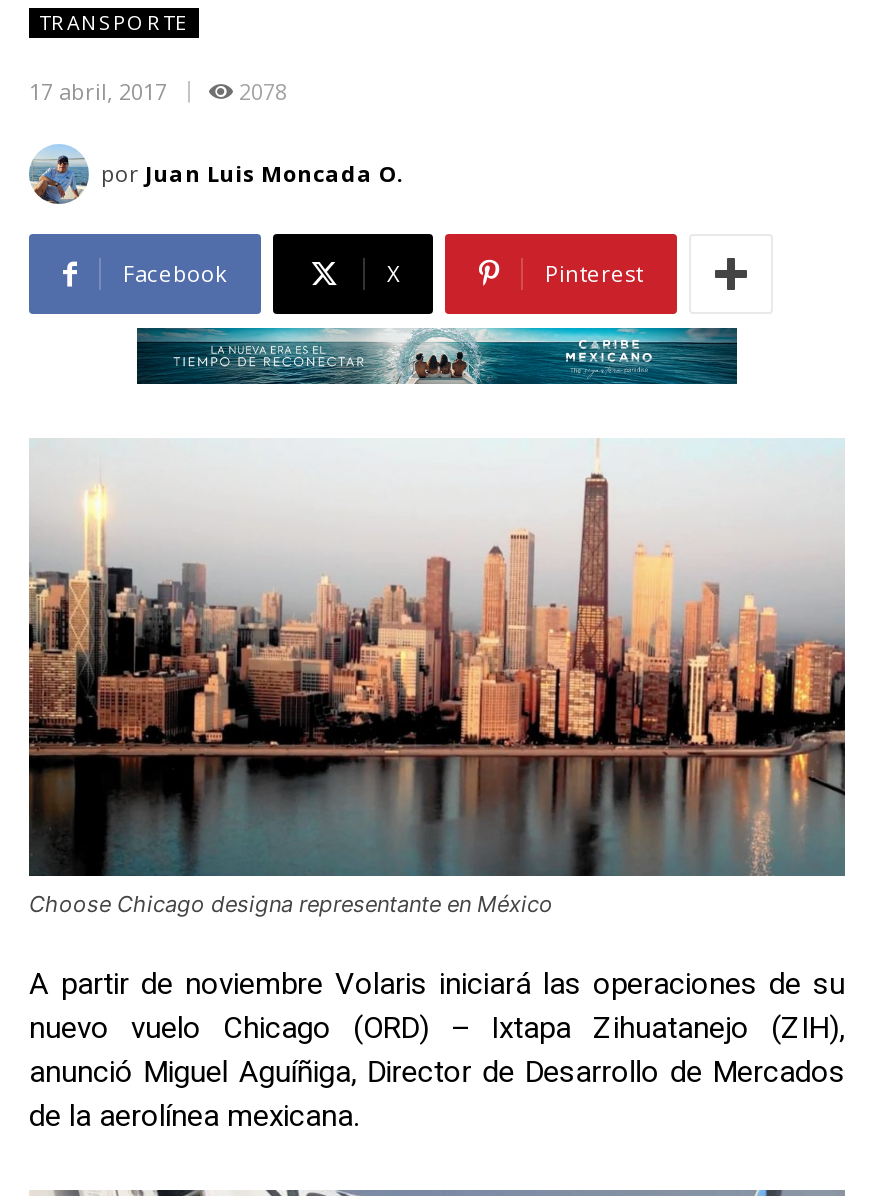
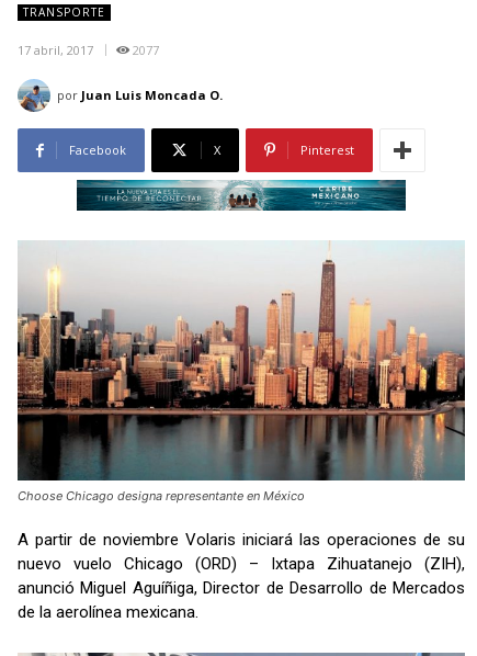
- 2078
+ 2077
